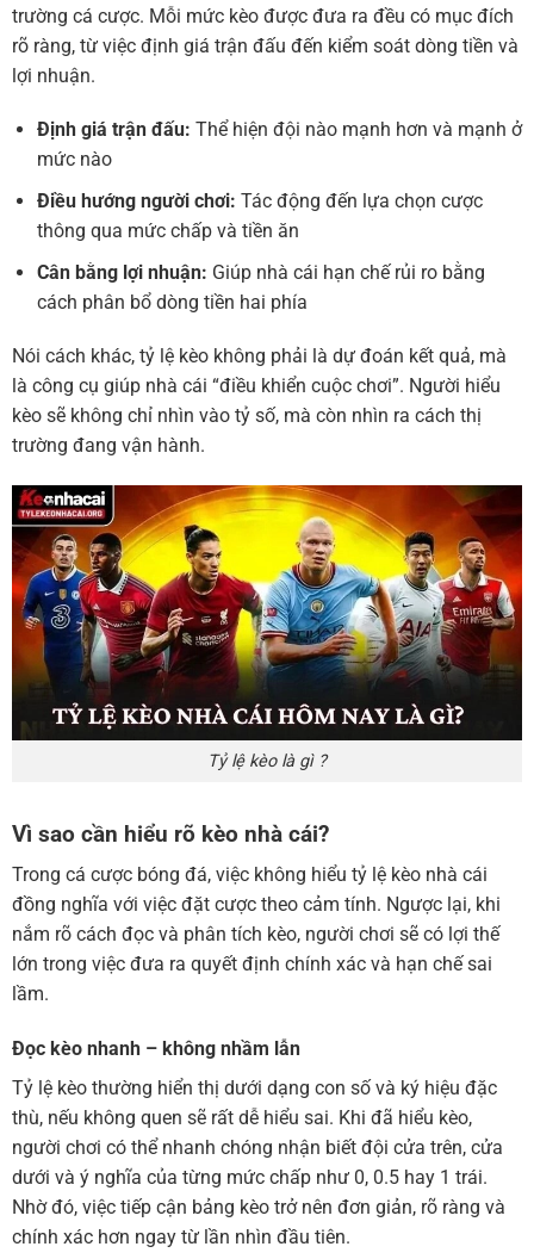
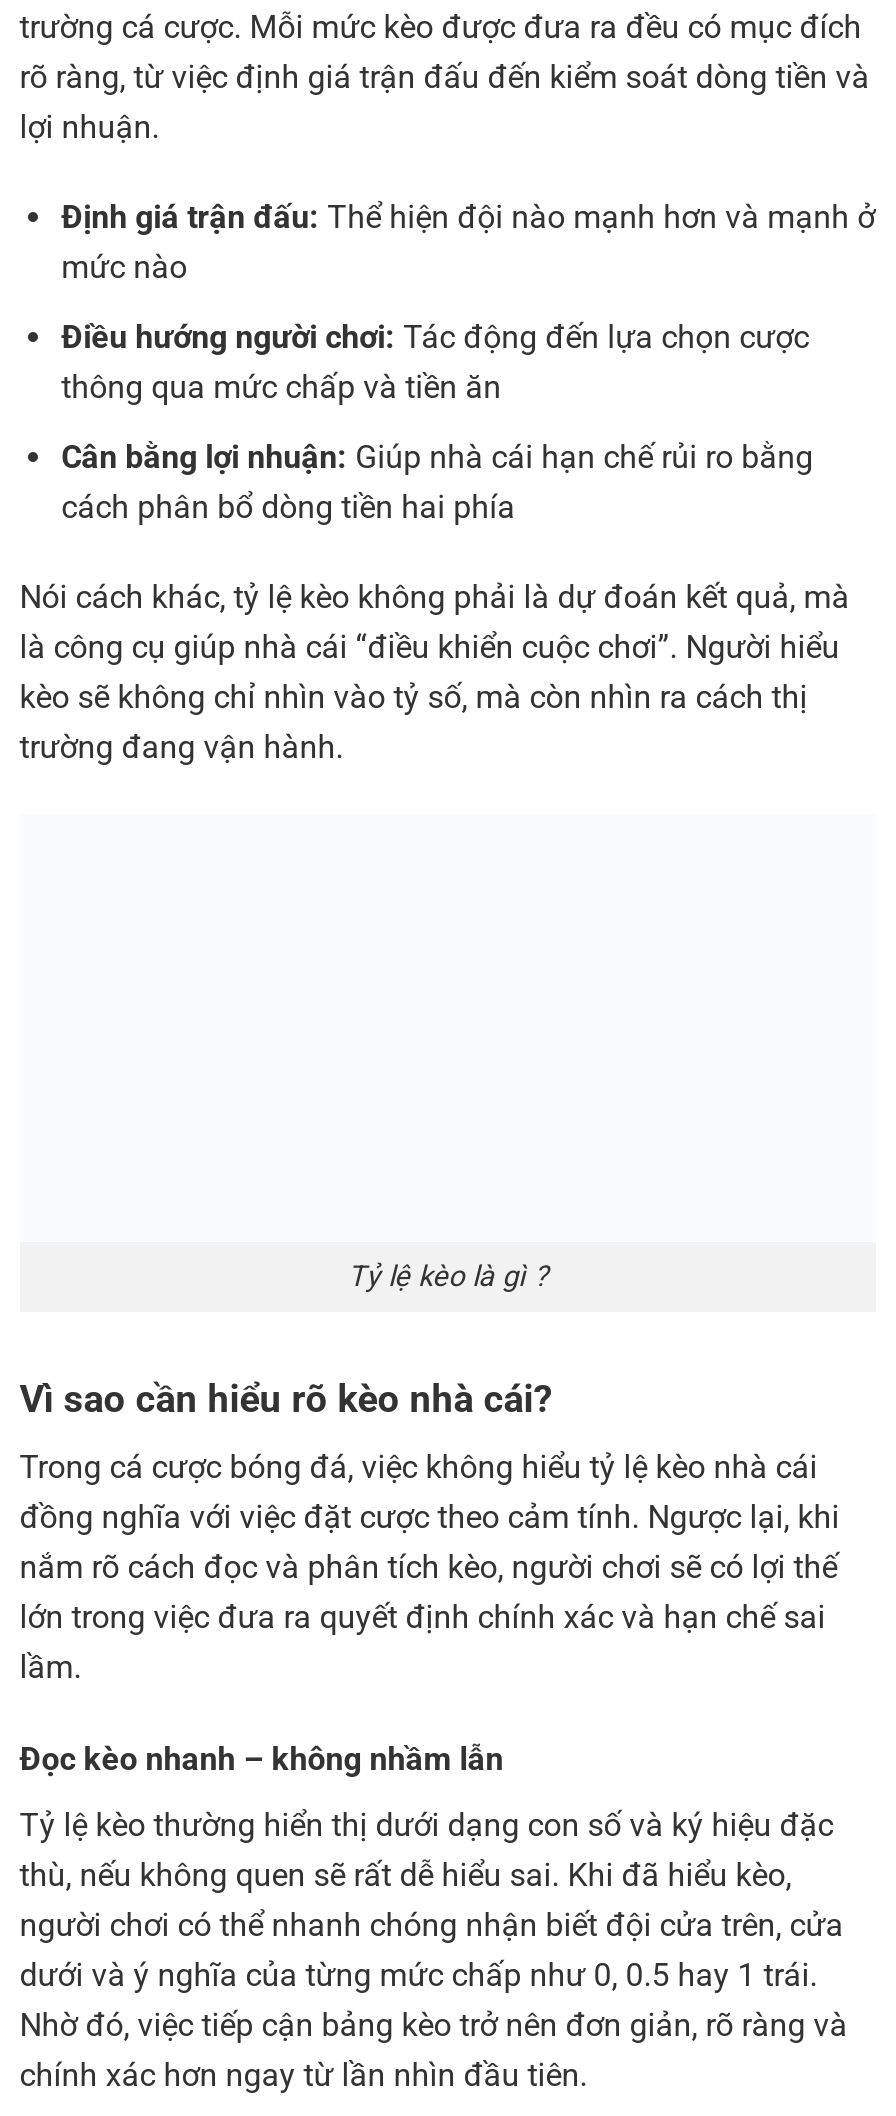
- [image]
